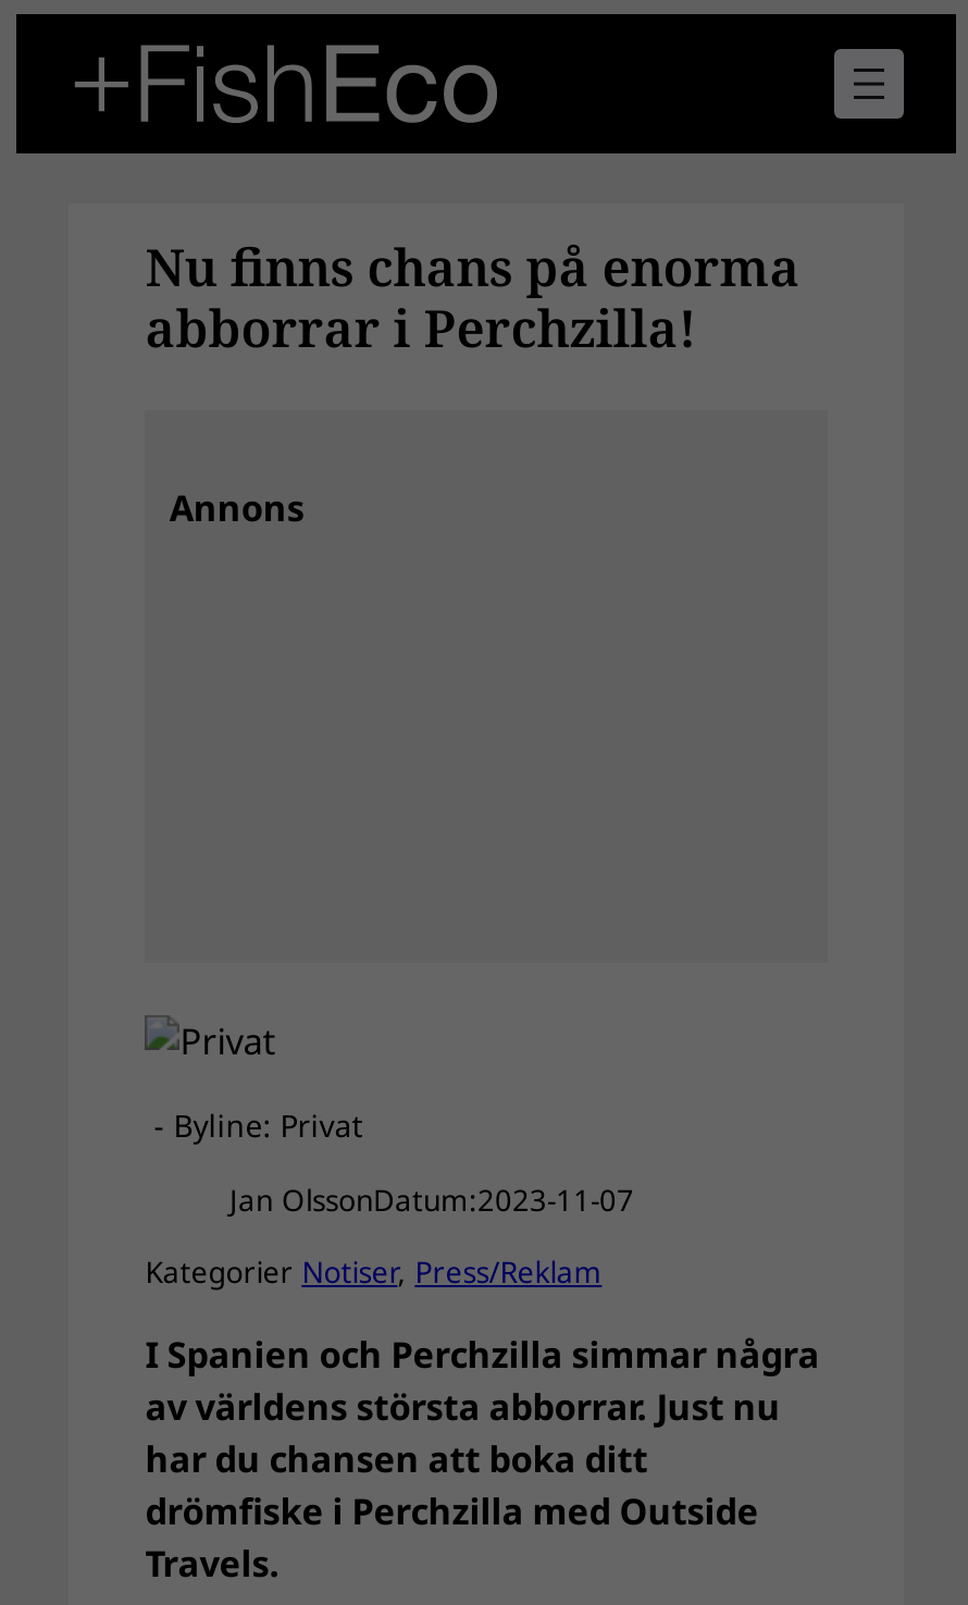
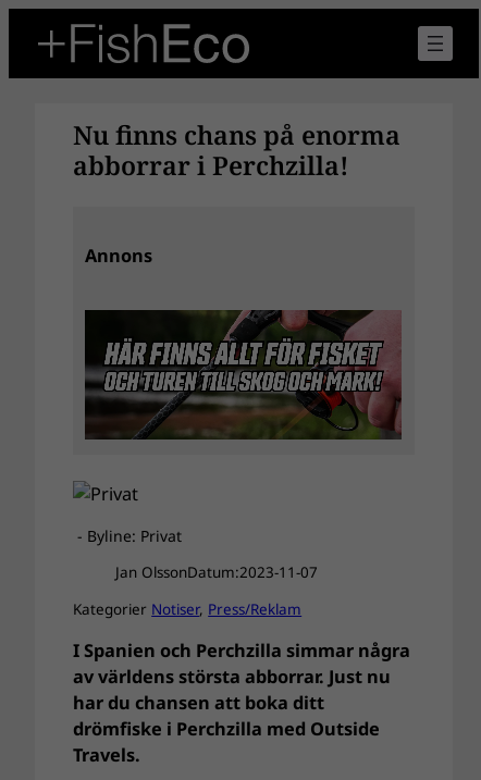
+ [image]
